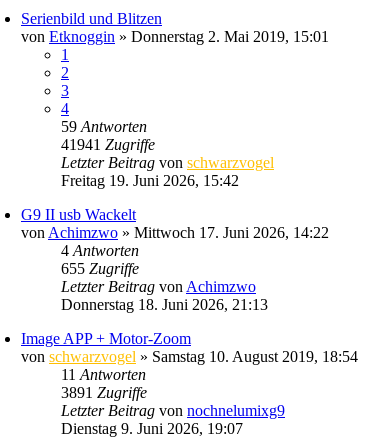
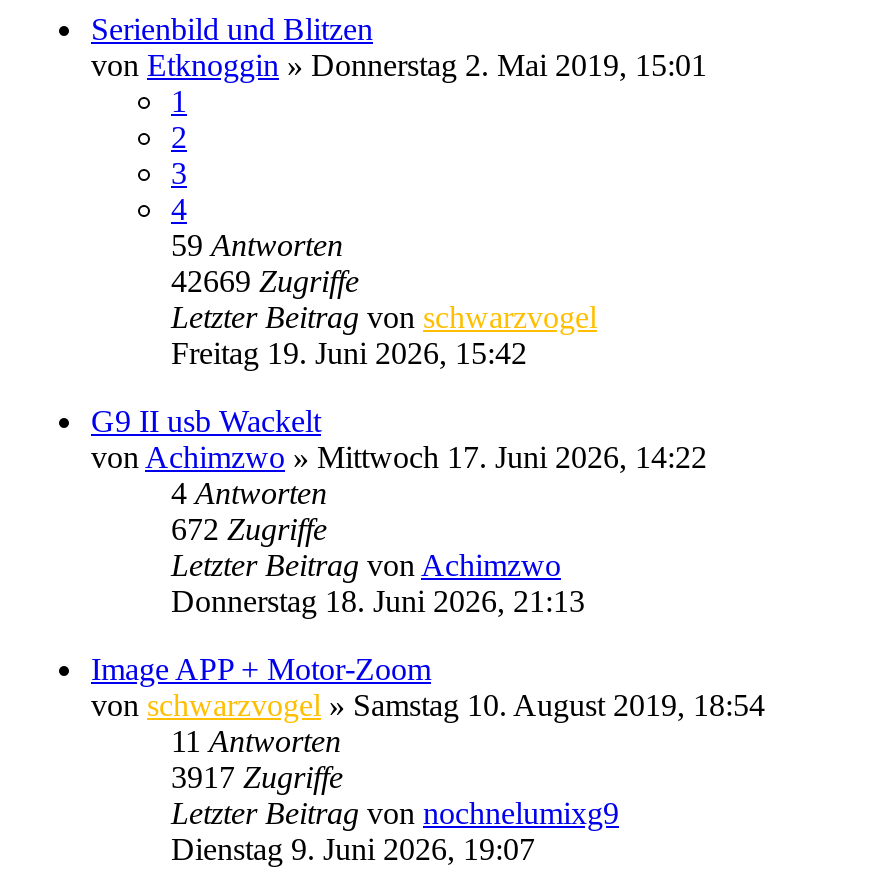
- 41941 Zugriffe
+ 42669 Zugriffe

- 655 Zugriffe
+ 672 Zugriffe

- 3891 Zugriffe
+ 3917 Zugriffe
